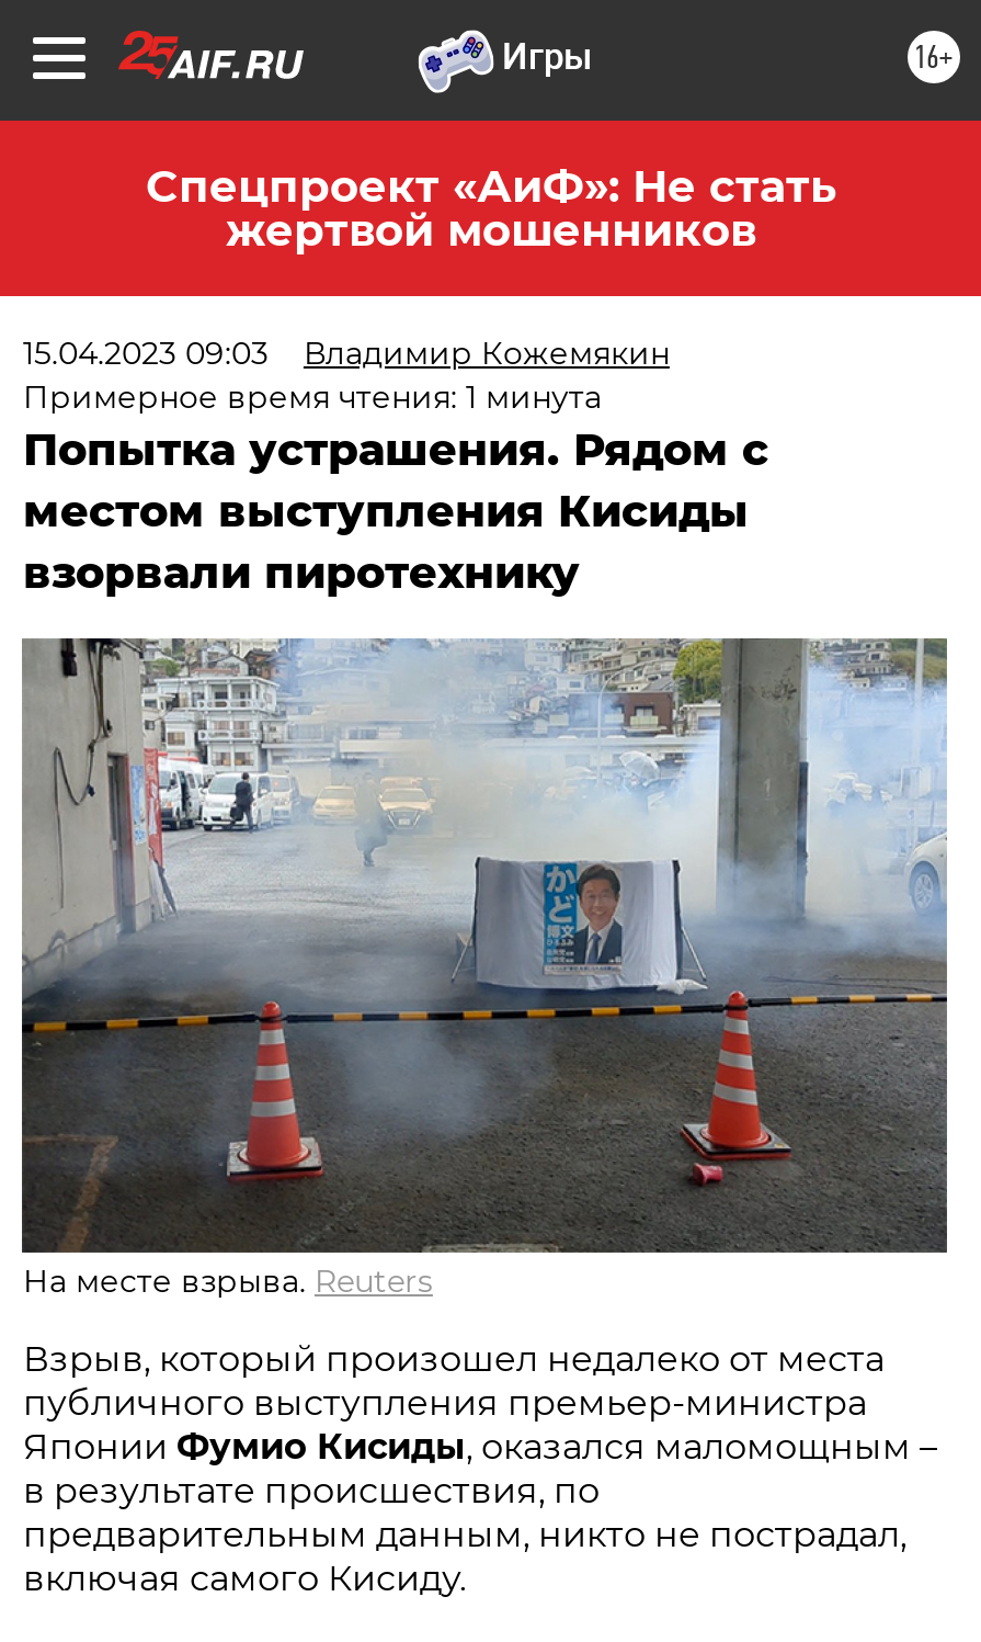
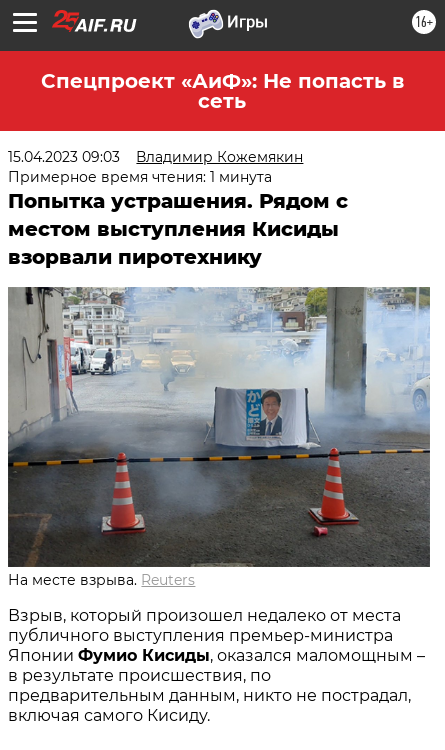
- Спецпроект «АиФ»: Не стать
- жертвой мошенников
+ Спецпроект «АиФ»: Не попасть в
+ сеть
